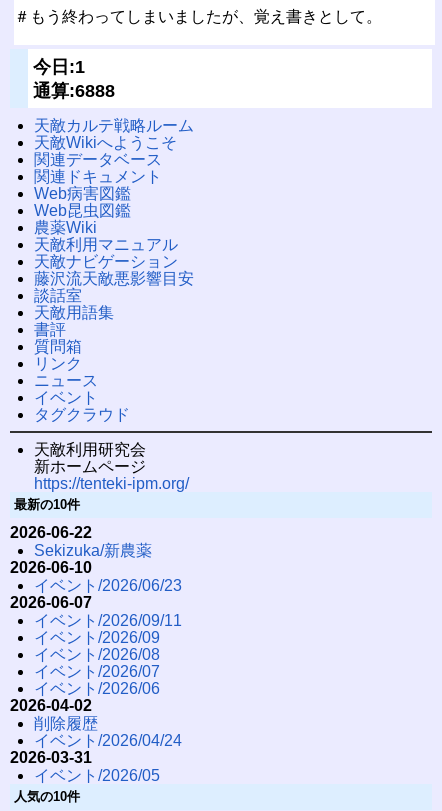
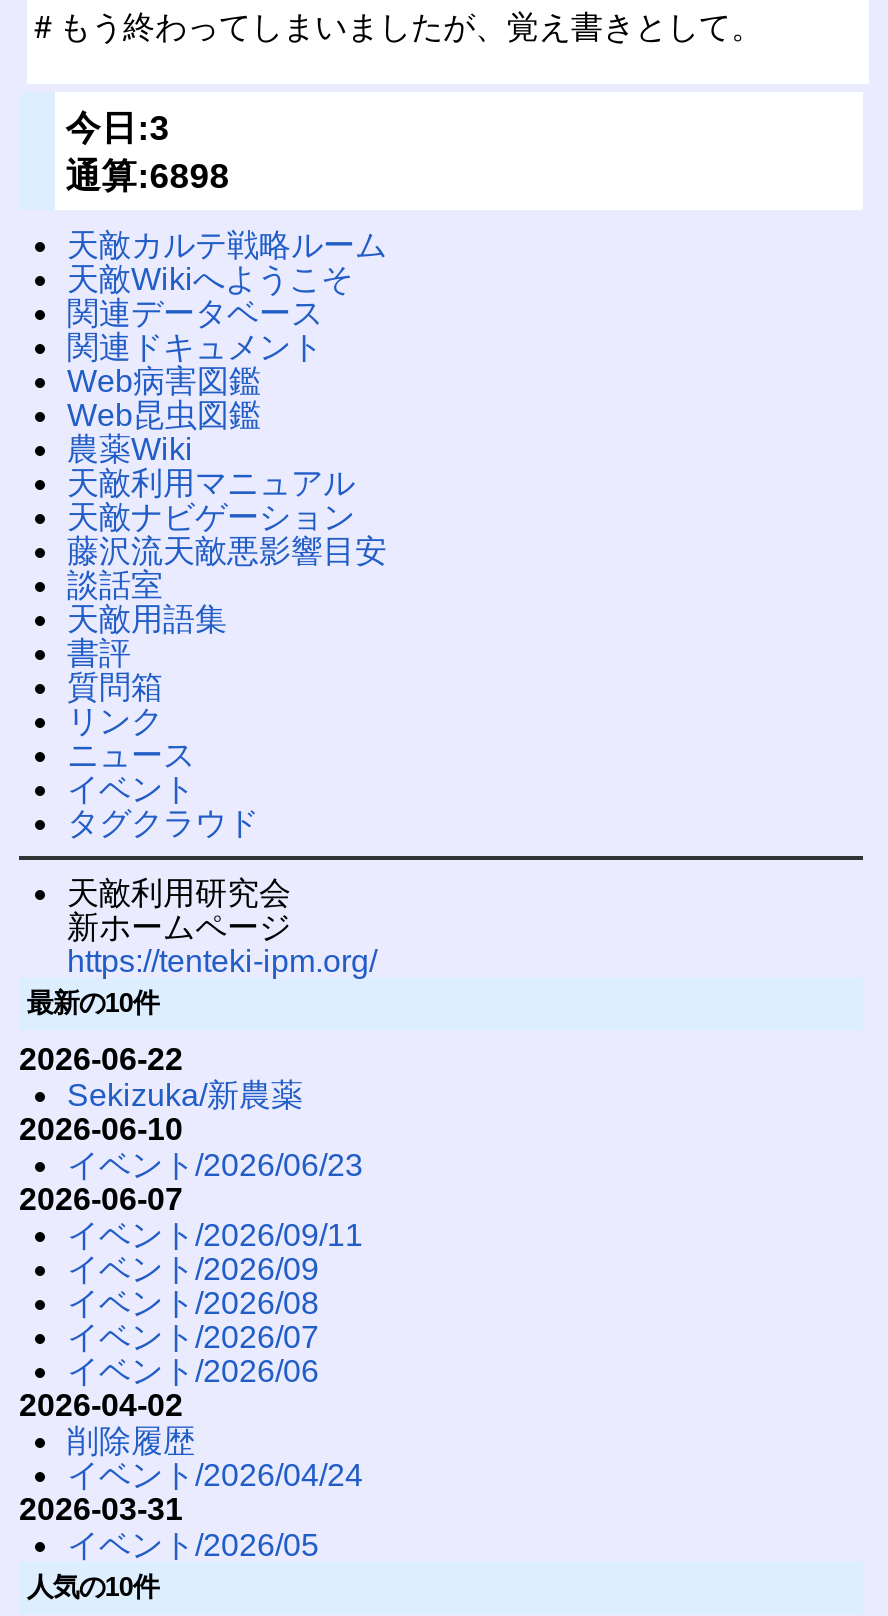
- 今日:1
+ 今日:3

- 通算:6888
+ 通算:6898
